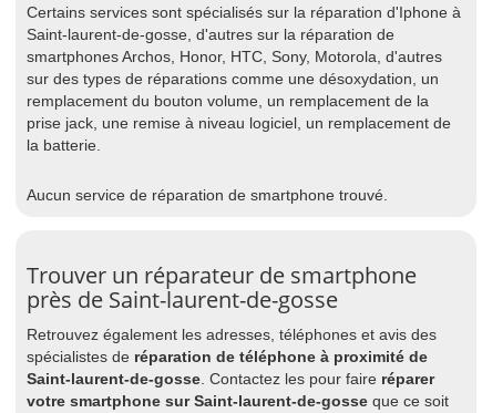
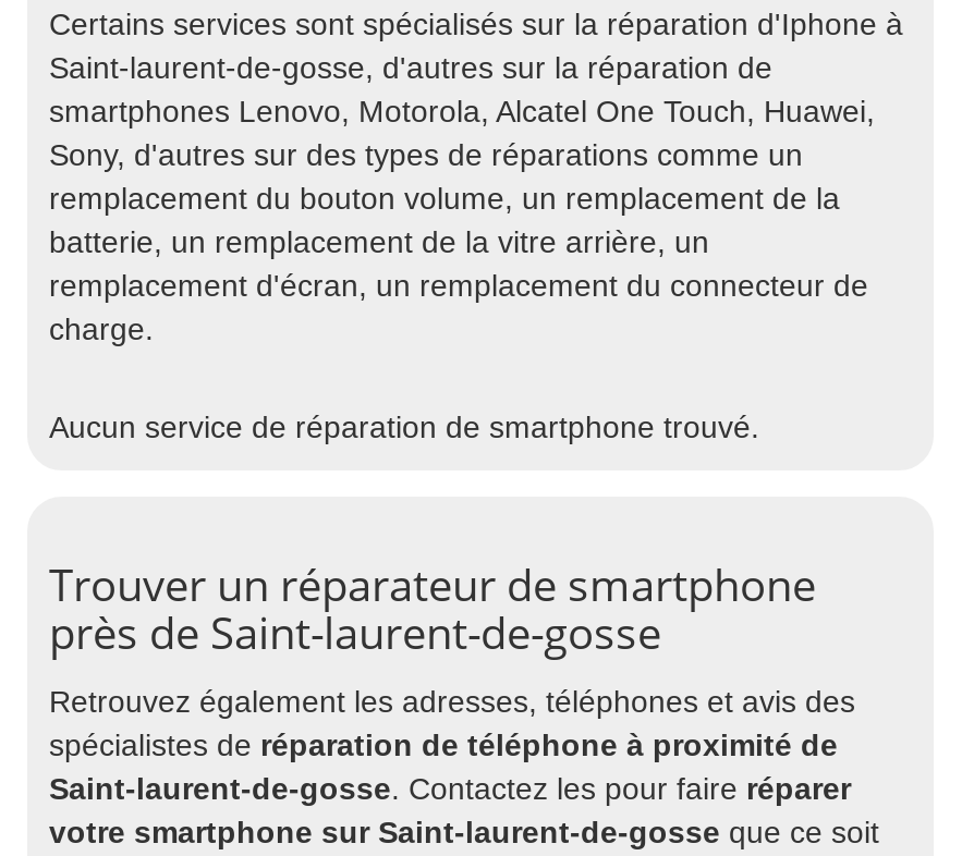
- smartphones Archos, Honor, HTC, Sony, Motorola, d'autres
+ smartphones Lenovo, Motorola, Alcatel One Touch, Huawei,

- sur des types de réparations comme une désoxydation, un
+ Sony, d'autres sur des types de réparations comme un

- prise jack, une remise à niveau logiciel, un remplacement de
- la batterie.
+ batterie, un remplacement de la vitre arrière, un
+ remplacement d'écran, un remplacement du connecteur de
+ charge.
